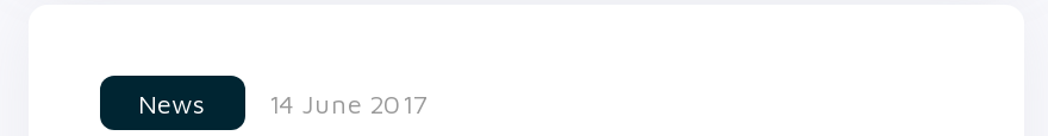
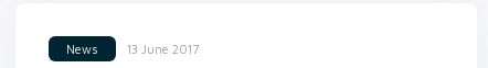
- News 14 June 2017
+ News 13 June 2017
